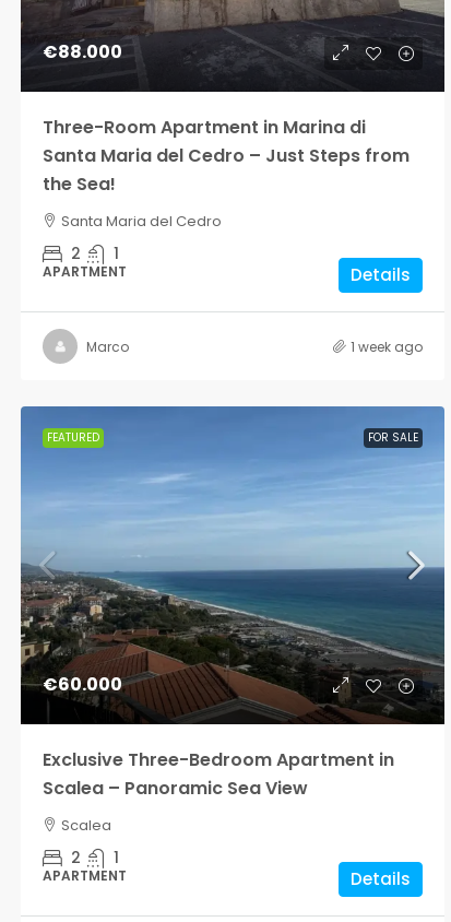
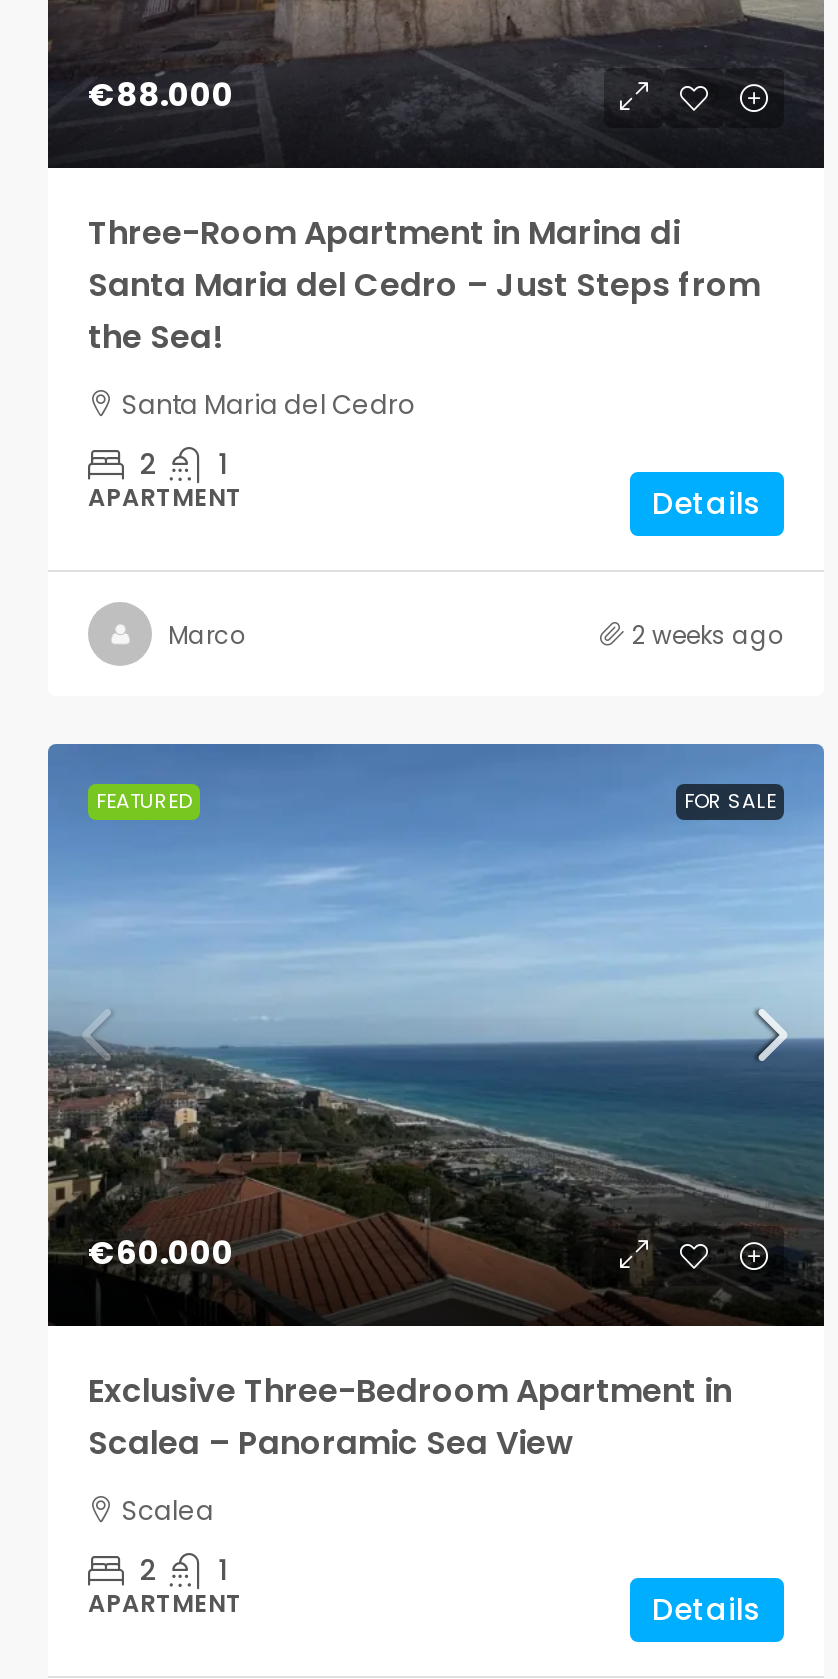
- 1 week ago
+ 2 weeks ago
